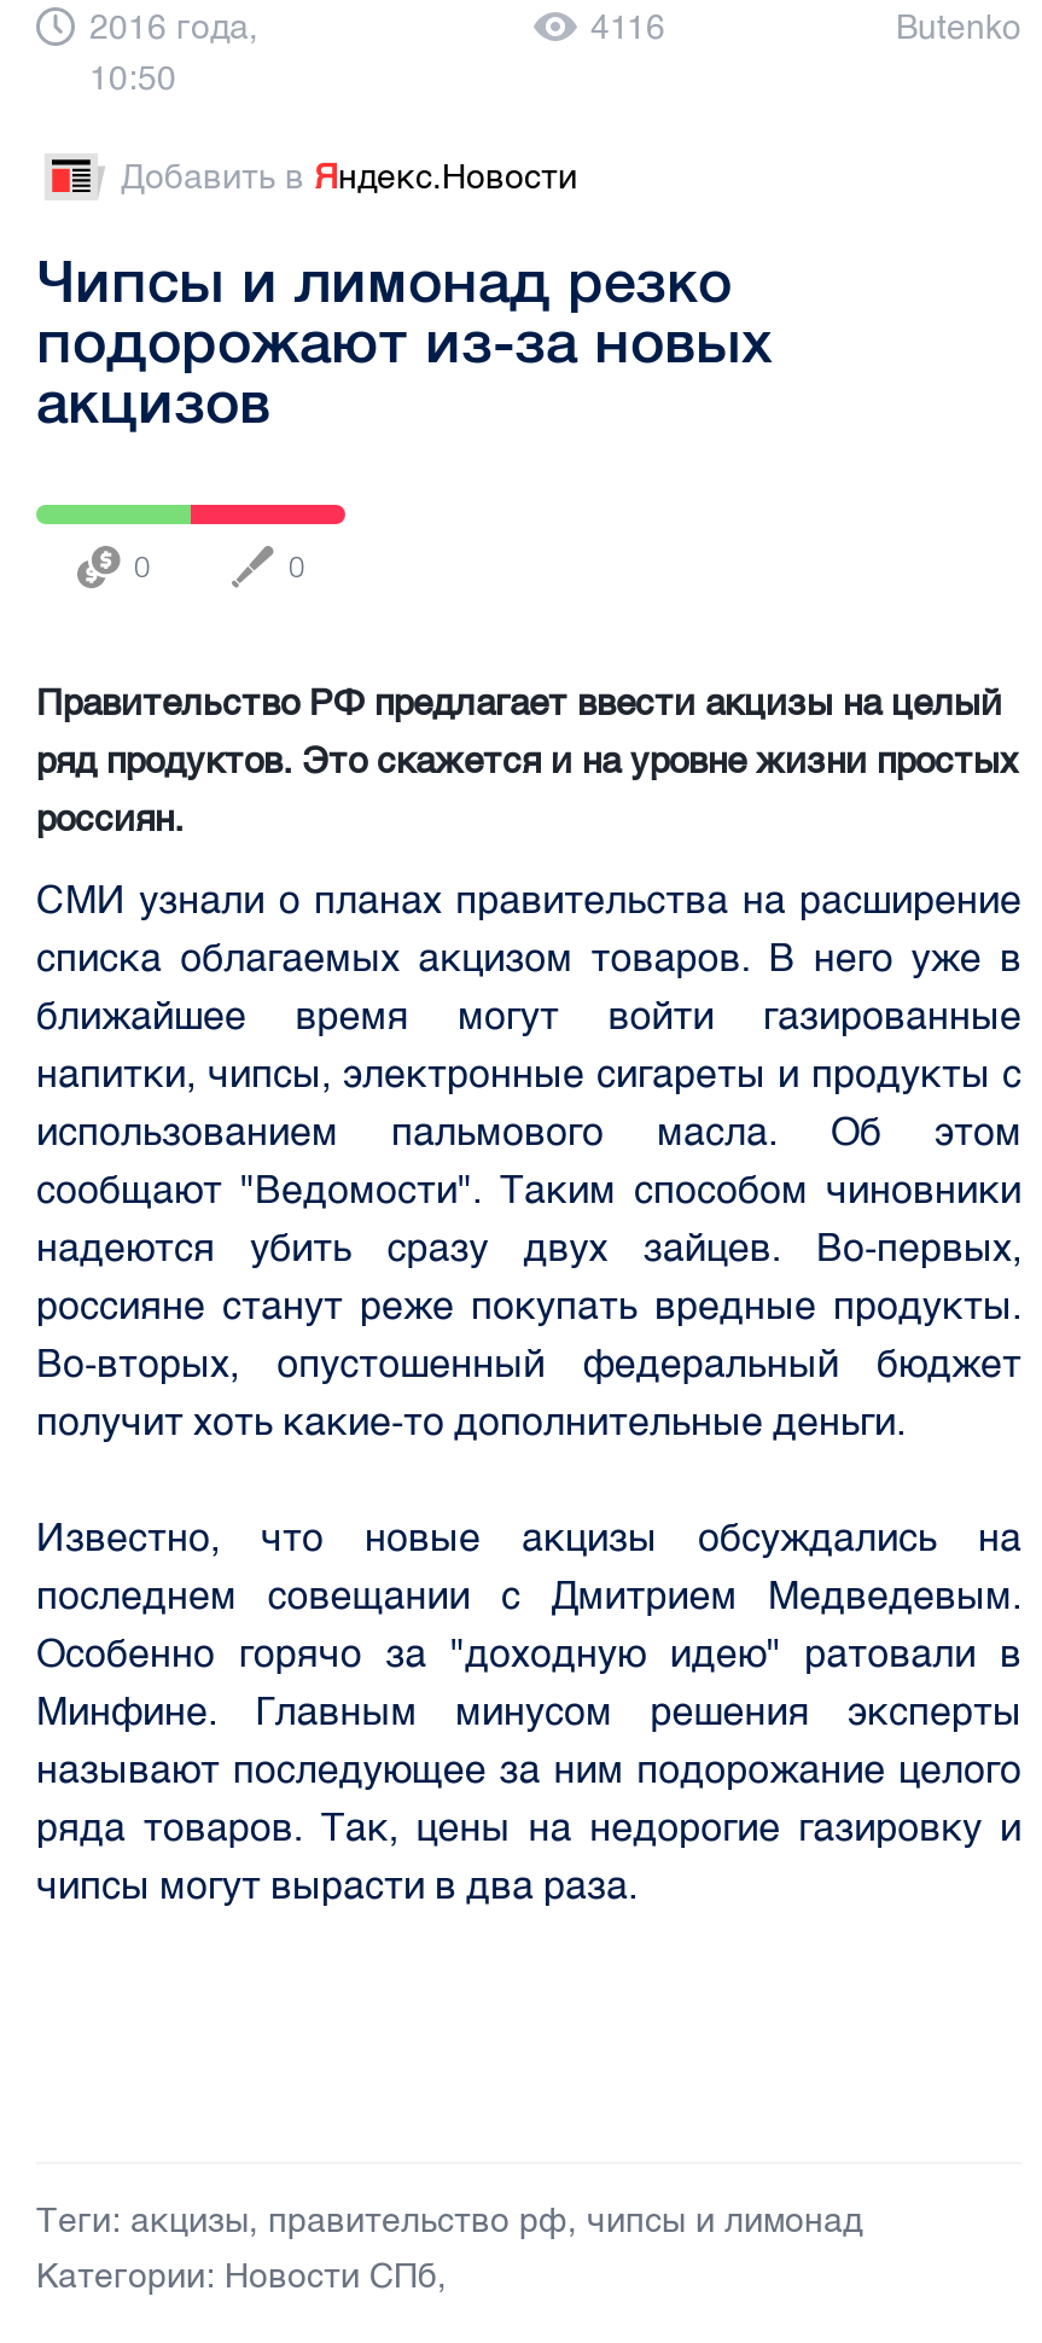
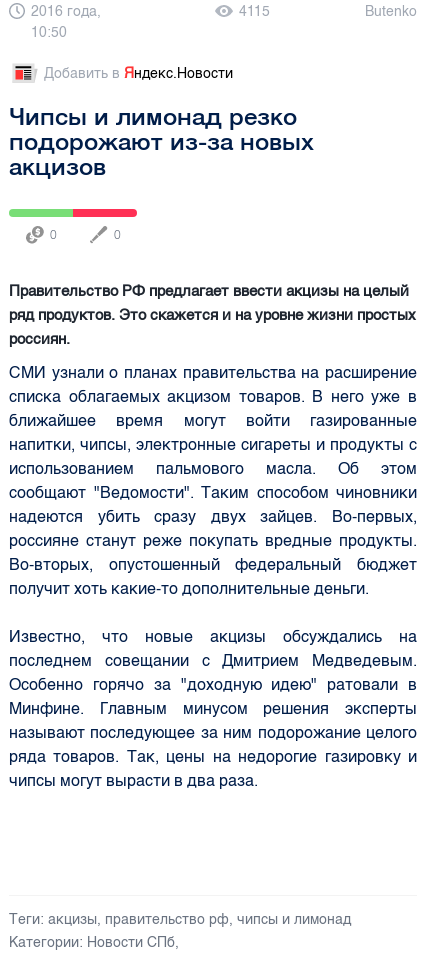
- 4116
+ 4115
